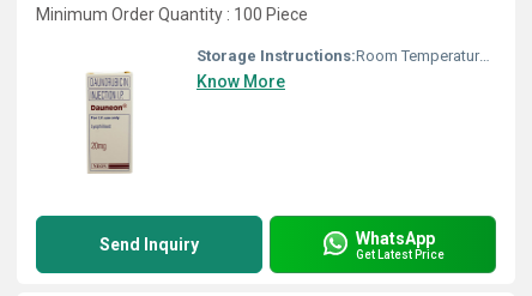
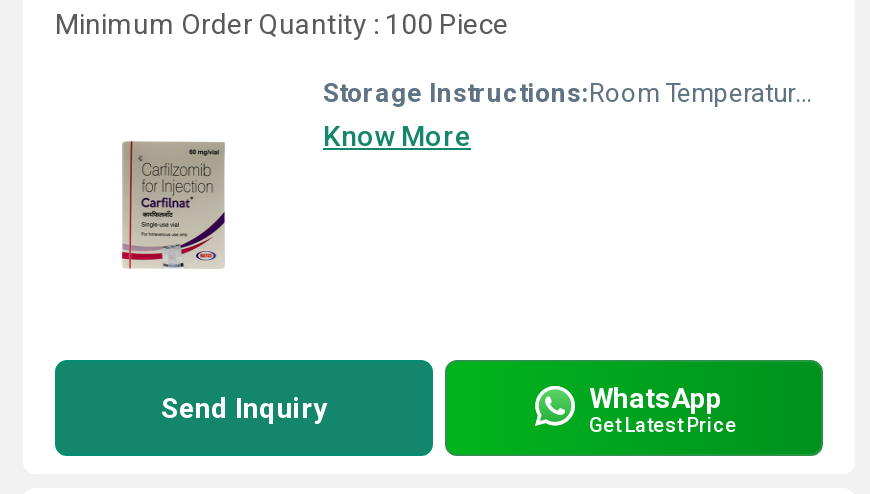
- [image]
+ [image]
